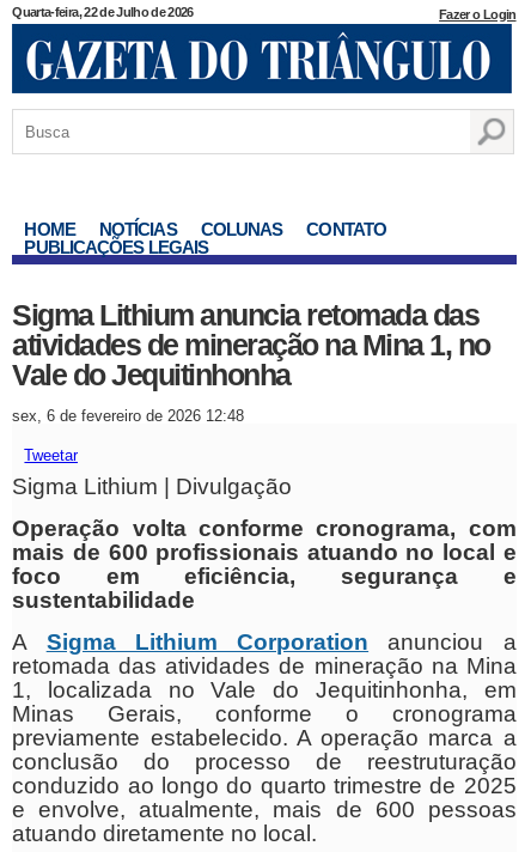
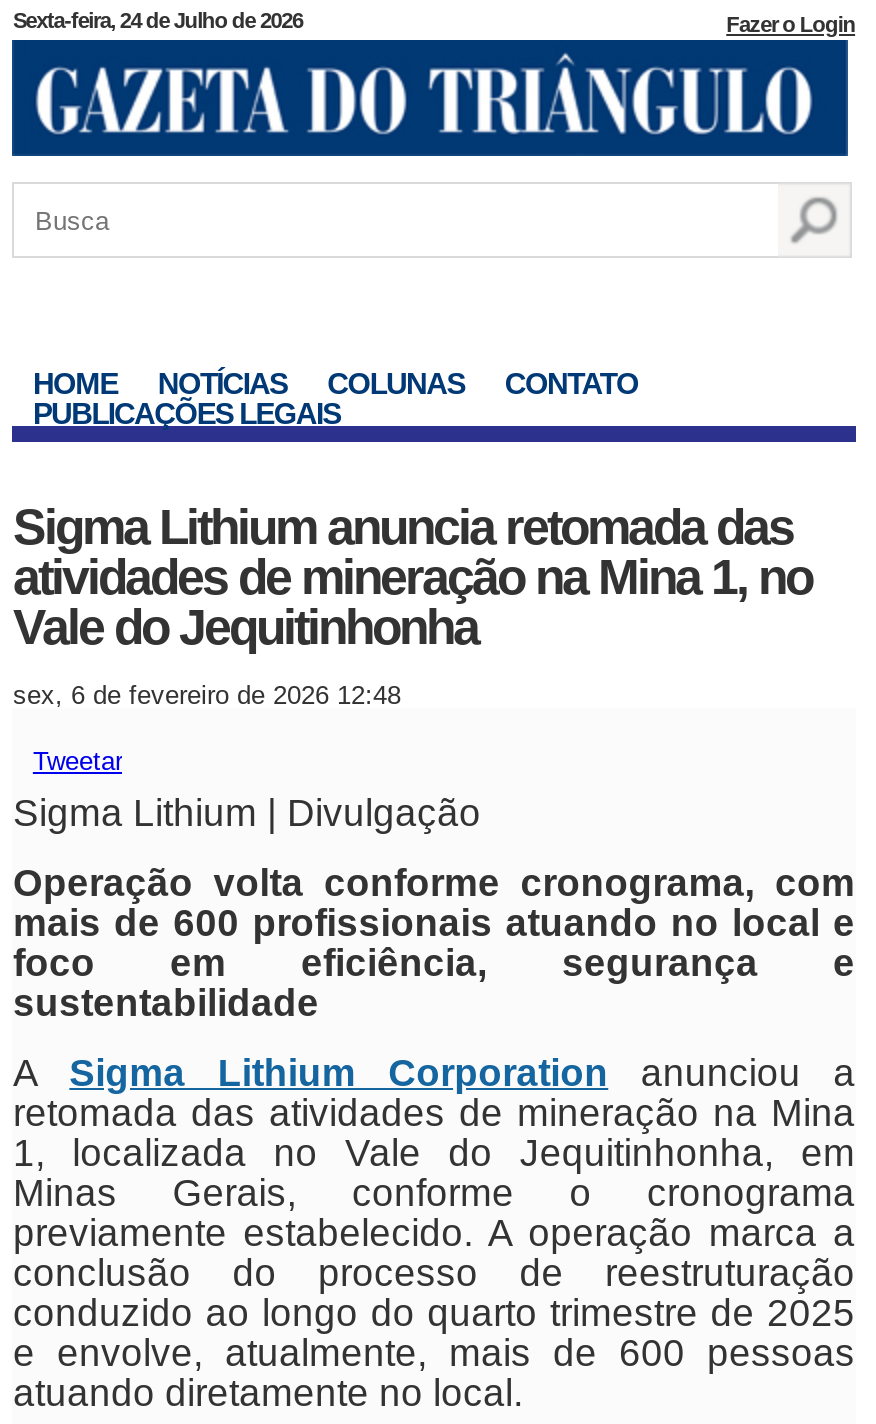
- Quarta-feira, 22 de Julho de 2026
+ Sexta-feira, 24 de Julho de 2026
